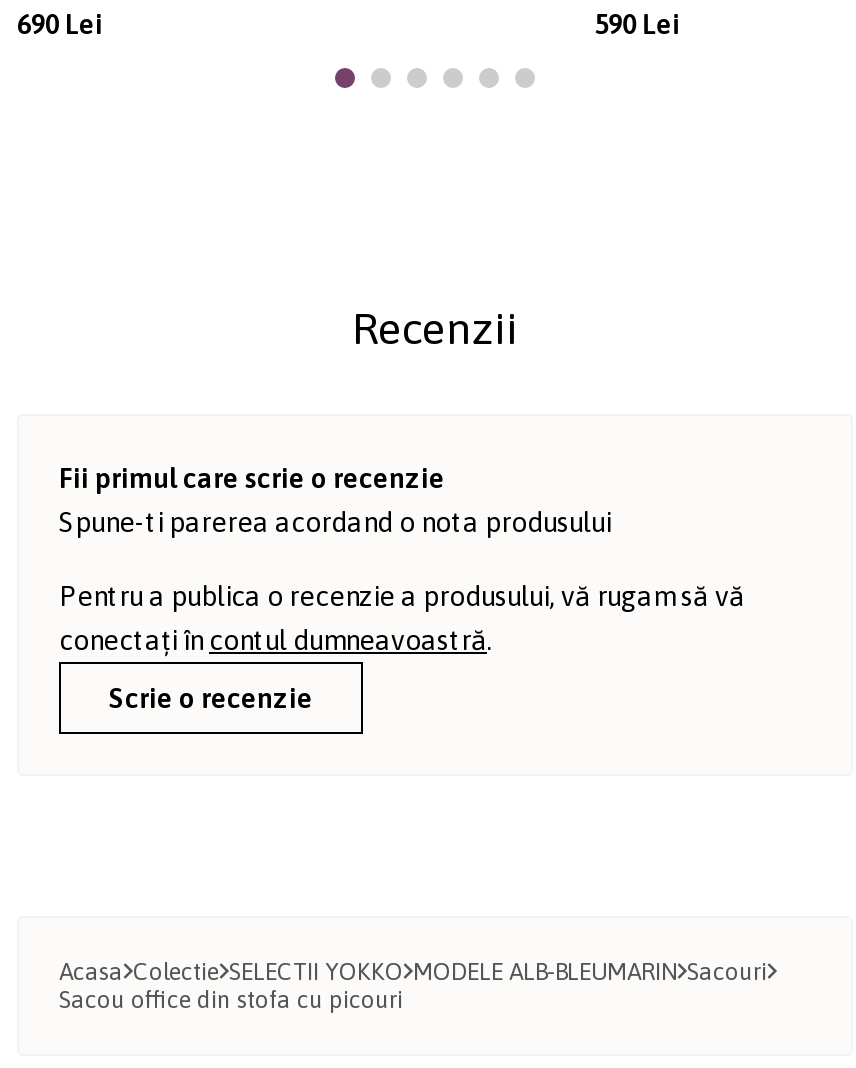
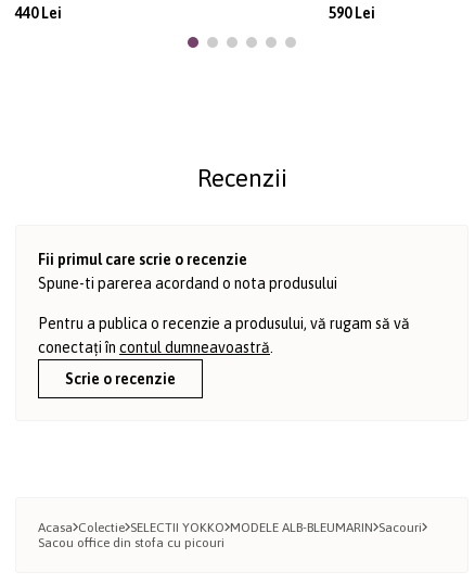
- 690 Lei
+ 440 Lei
